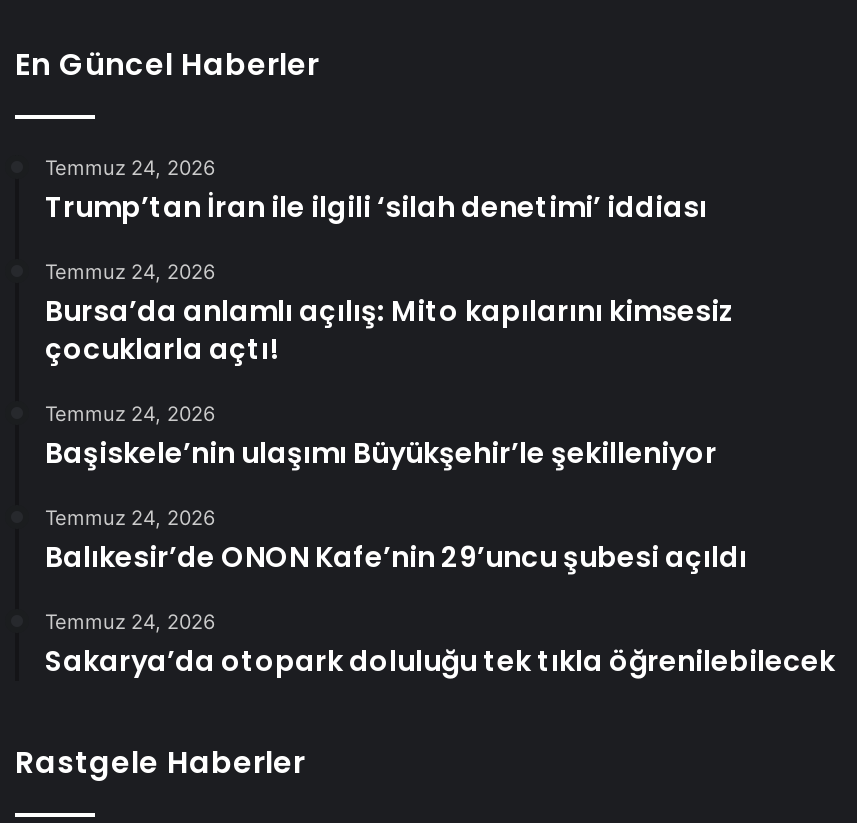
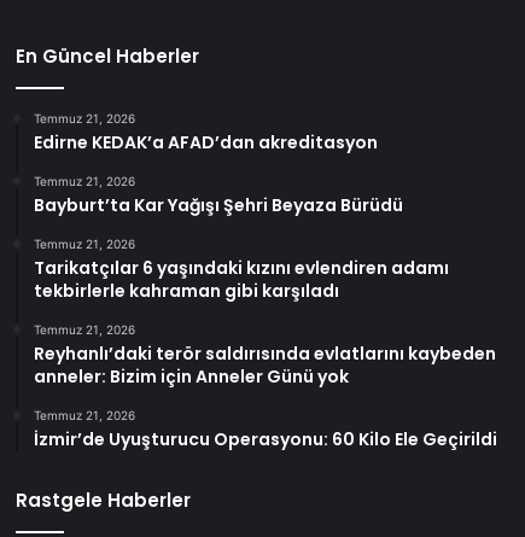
- Temmuz 24, 2026
- Trump’tan İran ile ilgili ‘silah denetimi’ iddiası
+ Temmuz 21, 2026
+ Edirne KEDAK’a AFAD’dan akreditasyon

- Temmuz 24, 2026
- Bursa’da anlamlı açılış: Mito kapılarını kimsesiz
- çocuklarla açtı!
+ Temmuz 21, 2026
+ Bayburt’ta Kar Yağışı Şehri Beyaza Bürüdü

- Temmuz 24, 2026
- Başiskele’nin ulaşımı Büyükşehir’le şekilleniyor
+ Temmuz 21, 2026
+ Tarikatçılar 6 yaşındaki kızını evlendiren adamı
+ tekbirlerle kahraman gibi karşıladı

- Temmuz 24, 2026
- Balıkesir’de ONON Kafe’nin 29’uncu şubesi açıldı
+ Temmuz 21, 2026
+ Reyhanlı’daki terör saldırısında evlatlarını kaybeden
+ anneler: Bizim için Anneler Günü yok

- Temmuz 24, 2026
- Sakarya’da otopark doluluğu tek tıkla öğrenilebilecek
+ Temmuz 21, 2026
+ İzmir’de Uyuşturucu Operasyonu: 60 Kilo Ele Geçirildi
